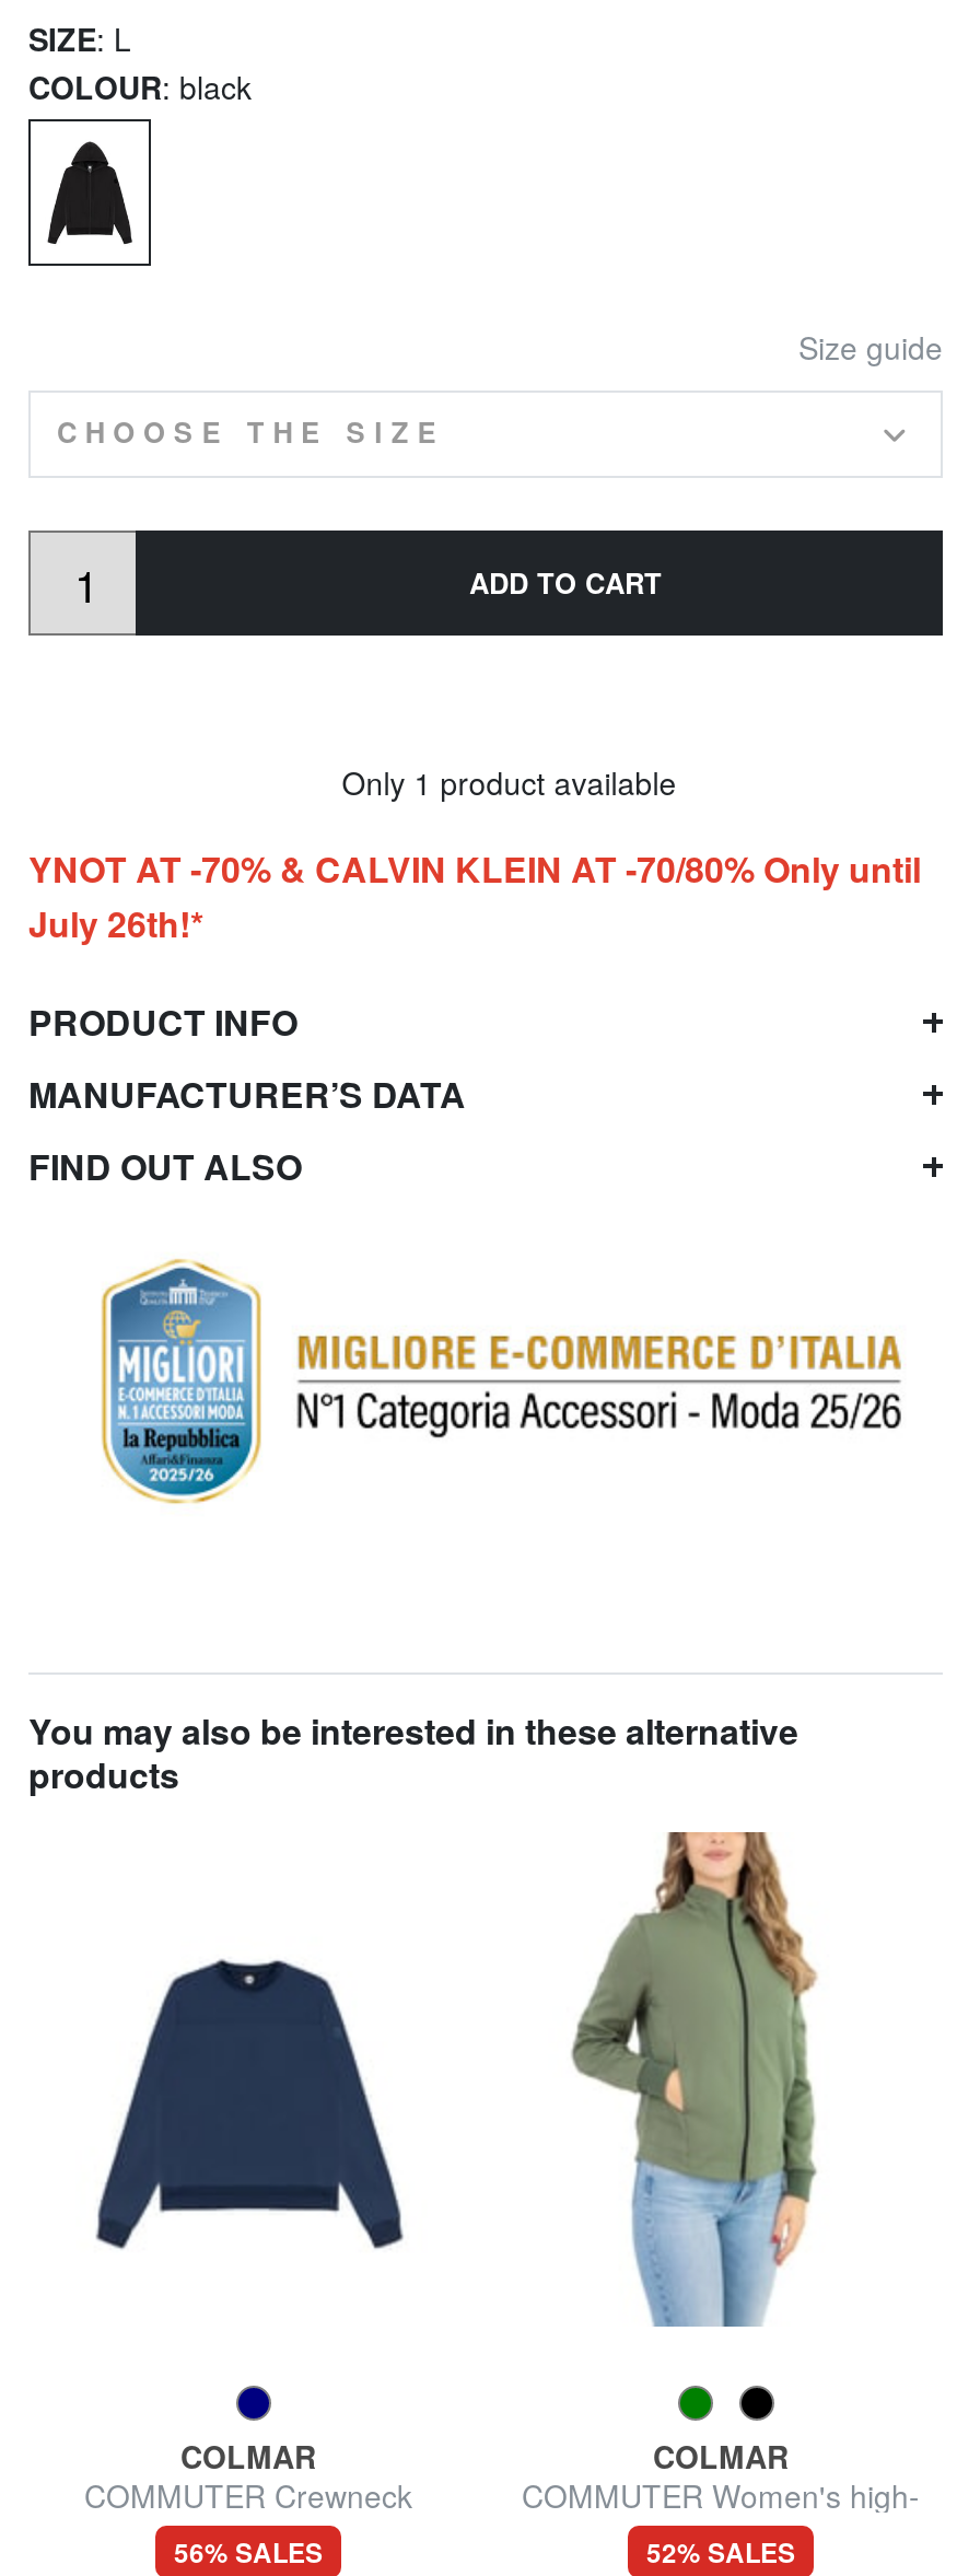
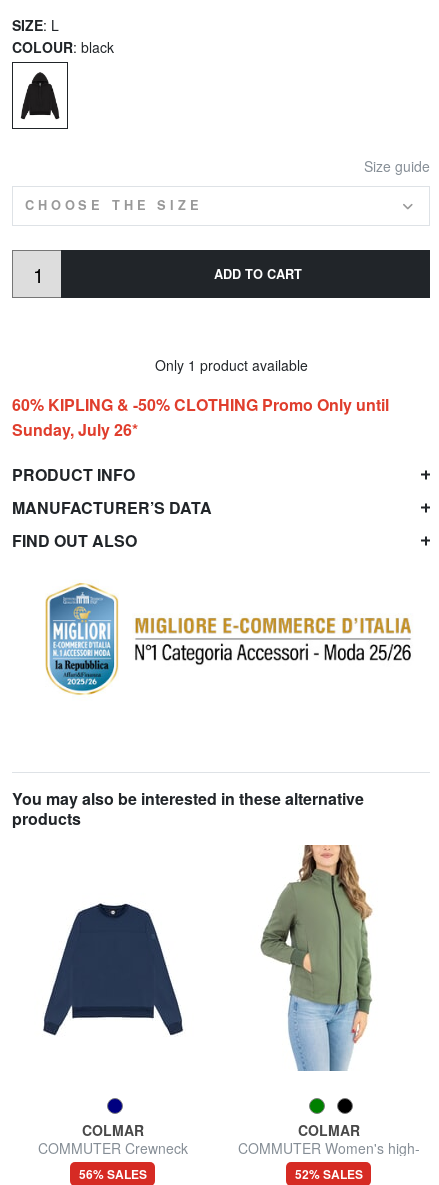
- YNOT AT -70% & CALVIN KLEIN AT -70/80% Only until
- July 26th!*
+ 60% KIPLING & -50% CLOTHING Promo Only until
+ Sunday, July 26*
